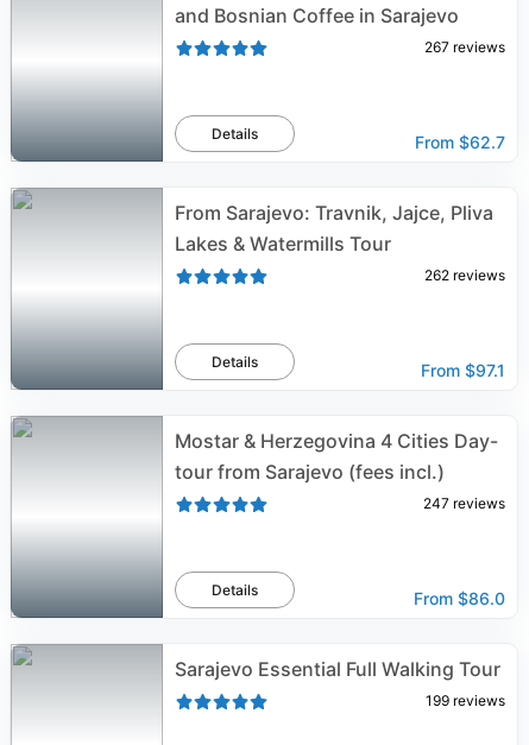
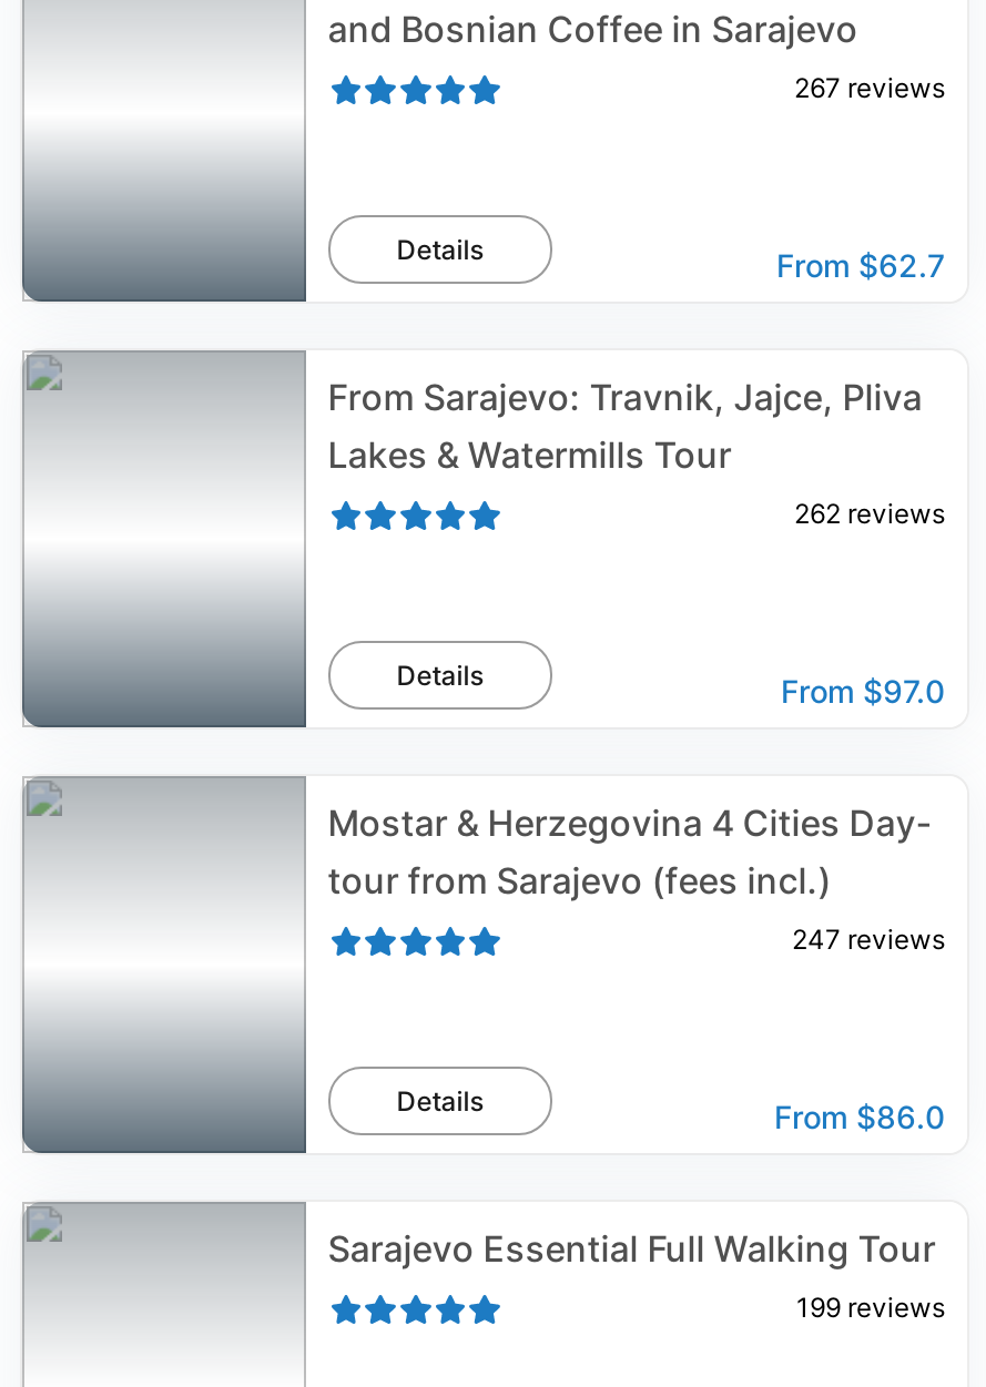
- From $97.1
+ From $97.0
